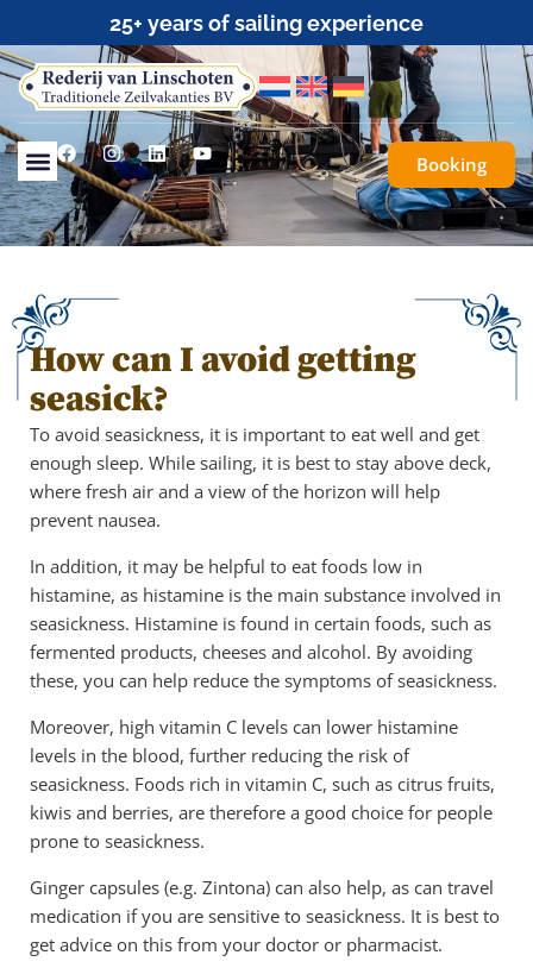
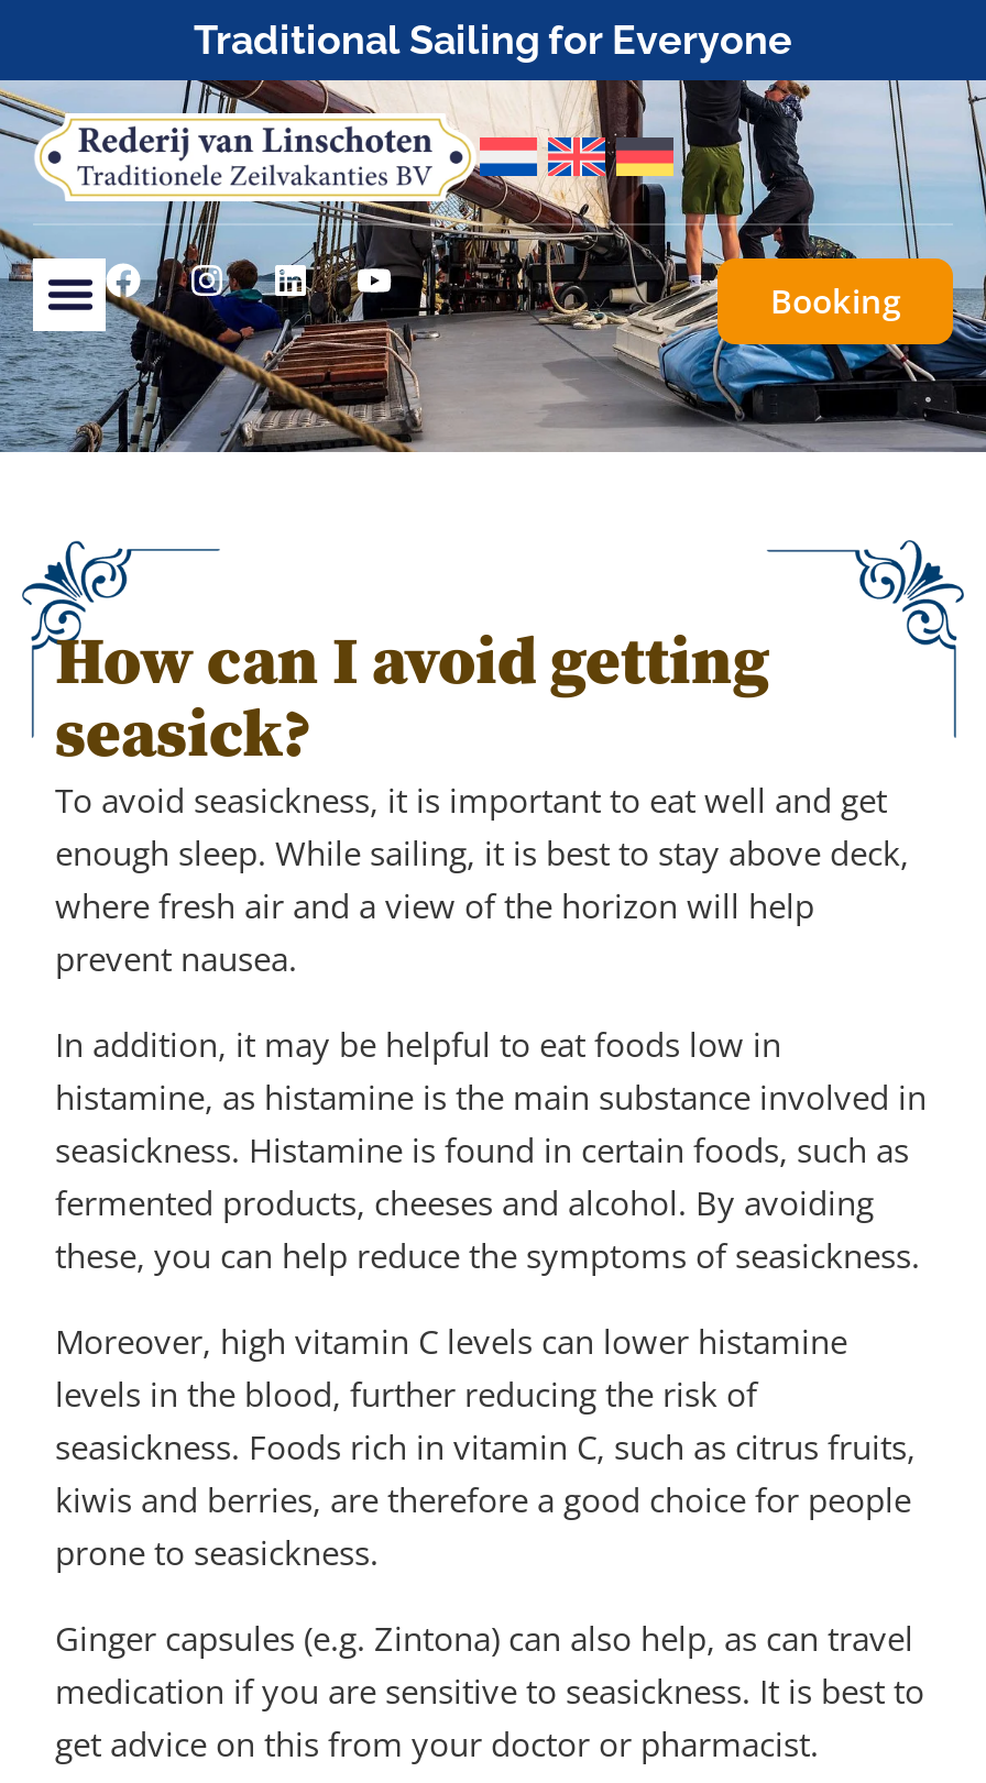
- 25+ years of sailing experience
+ Traditional Sailing for Everyone
